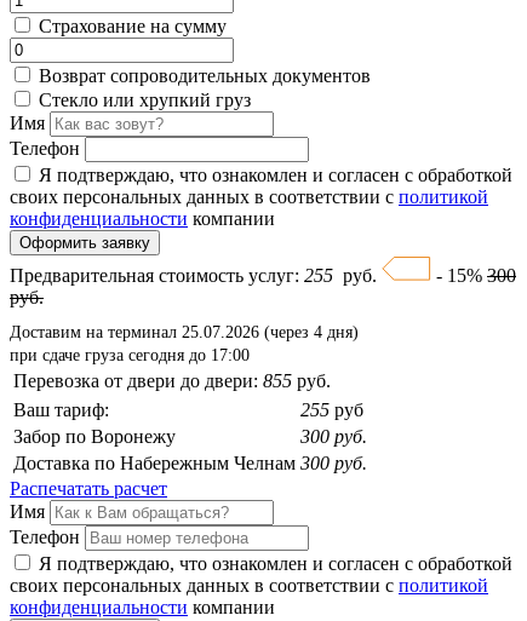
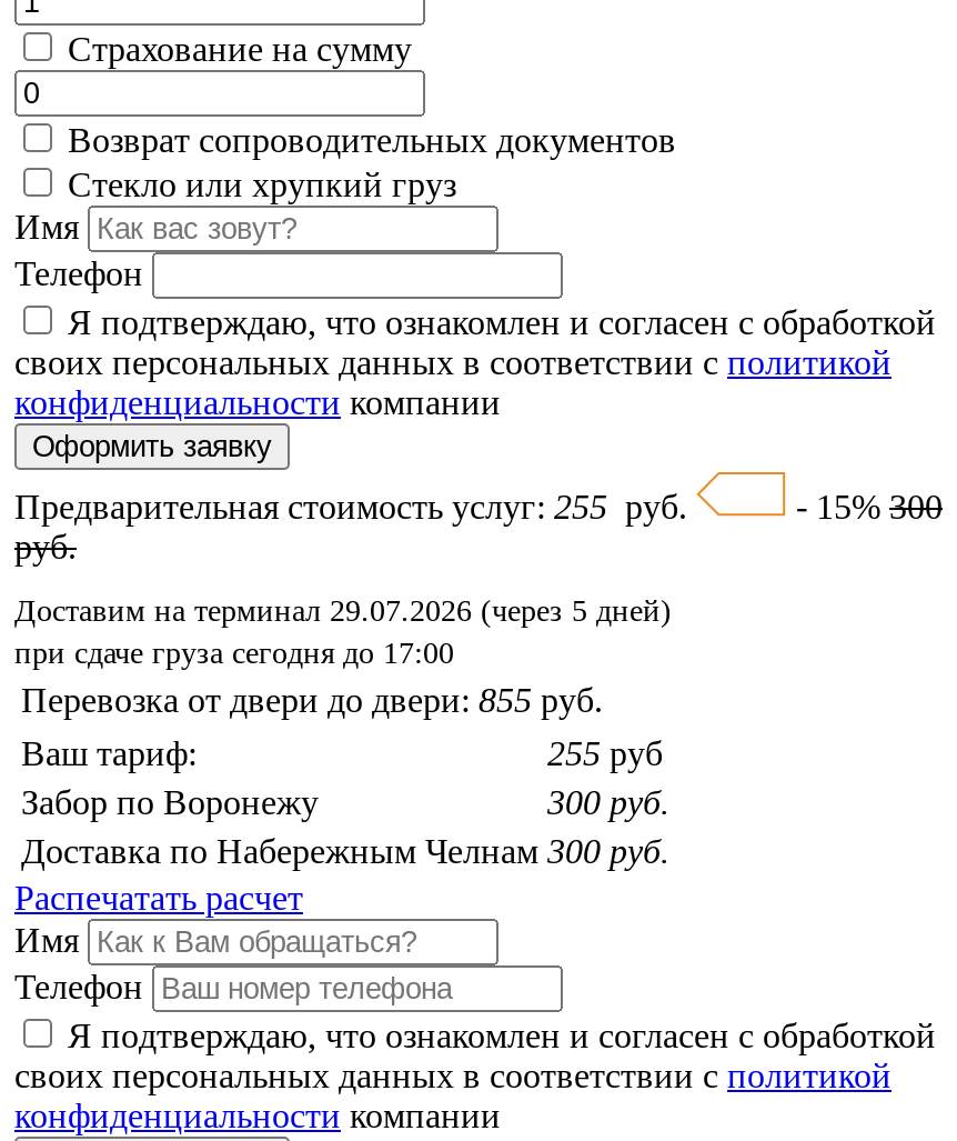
- Доставим на терминал 25.07.2026 (через 4 дня)
+ Доставим на терминал 29.07.2026 (через 5 дней)
